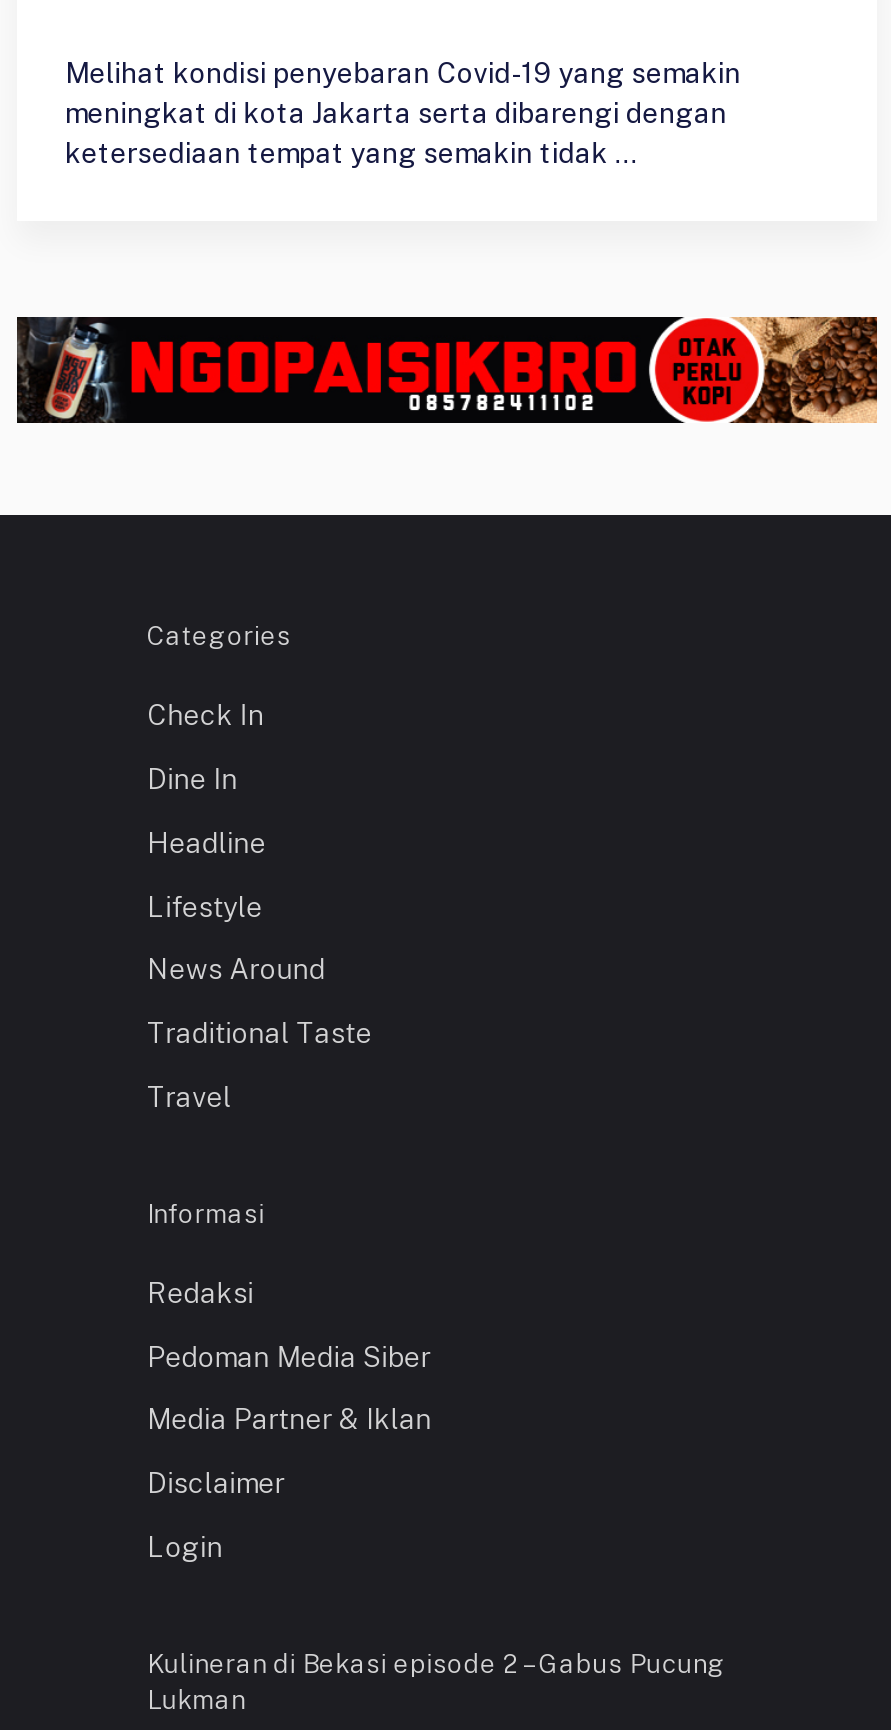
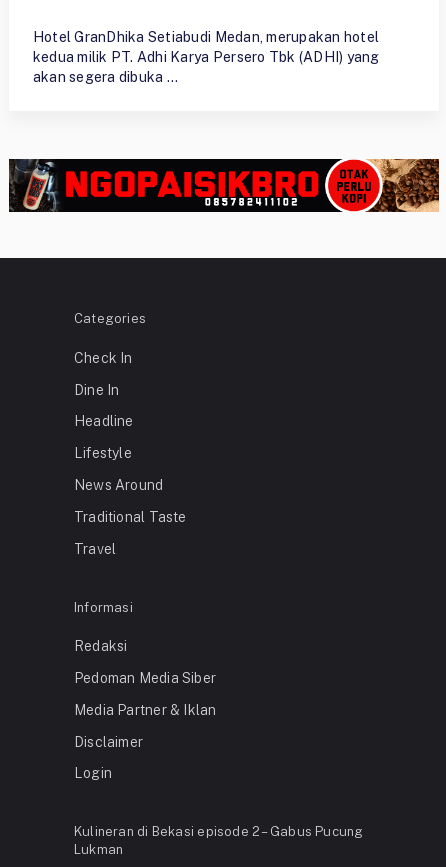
- Melihat kondisi penyebaran Covid-19 yang semakin
- meningkat di kota Jakarta serta dibarengi dengan
- ketersediaan tempat yang semakin tidak …
+ Hotel GranDhika Setiabudi Medan, merupakan hotel
+ kedua milik PT. Adhi Karya Persero Tbk (ADHI) yang
+ akan segera dibuka …
